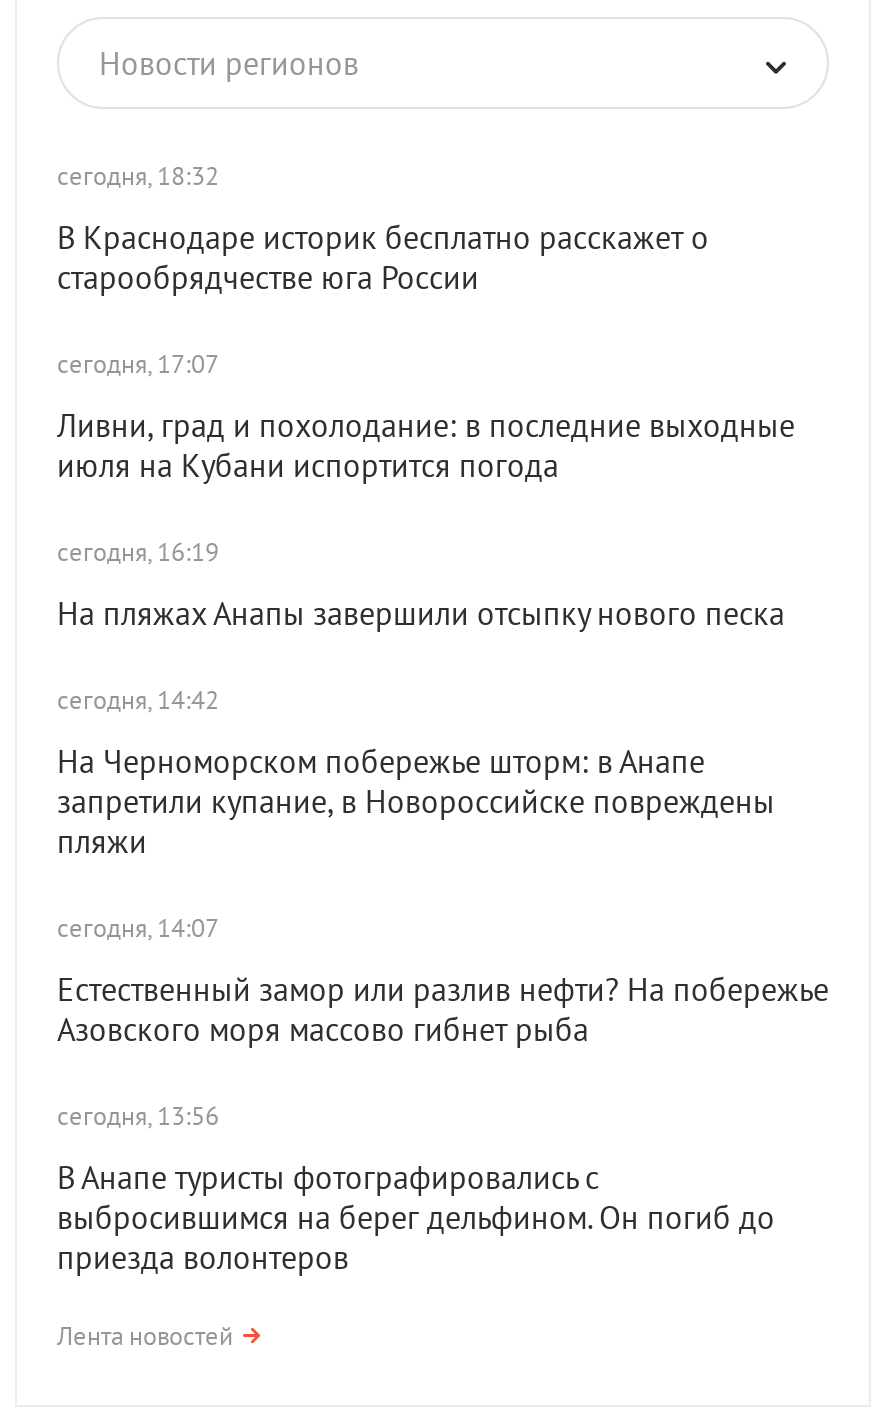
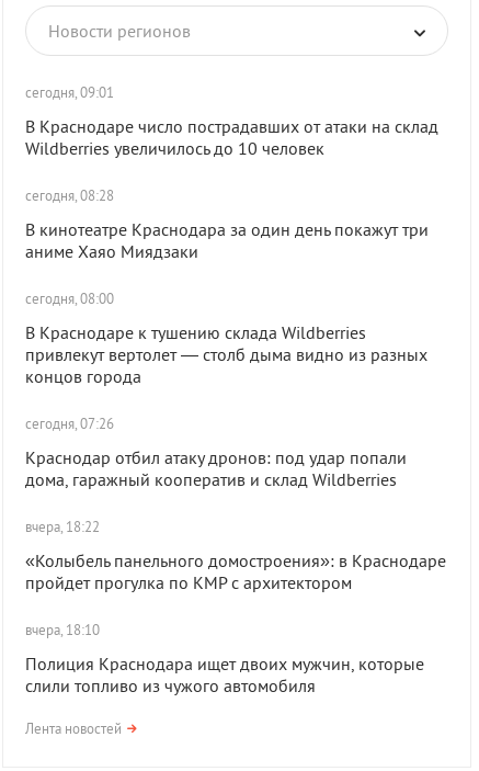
- сегодня, 18:32
+ сегодня, 09:01

- В Краснодаре историк бесплатно расскажет о
- старообрядчестве юга России
+ В Краснодаре число пострадавших от атаки на склад
+ Wildberries увеличилось до 10 человек

- сегодня, 17:07
+ сегодня, 08:28

- Ливни, град и похолодание: в последние выходные
- июля на Кубани испортится погода
+ В кинотеатре Краснодара за один день покажут три
+ аниме Хаяо Миядзаки

- сегодня, 16:19
+ сегодня, 08:00

- На пляжах Анапы завершили отсыпку нового песка
+ В Краснодаре к тушению склада Wildberries
+ привлекут вертолет — столб дыма видно из разных
+ концов города

- сегодня, 14:42
+ сегодня, 07:26

- На Черноморском побережье шторм: в Анапе
- запретили купание, в Новороссийске повреждены
- пляжи
+ Краснодар отбил атаку дронов: под удар попали
+ дома, гаражный кооператив и склад Wildberries

- сегодня, 14:07
+ вчера, 18:22

- Естественный замор или разлив нефти? На побережье
- Азовского моря массово гибнет рыба
+ «Колыбель панельного домостроения»: в Краснодаре
+ пройдет прогулка по КМР с архитектором

- сегодня, 13:56
+ вчера, 18:10

- В Анапе туристы фотографировались с
- выбросившимся на берег дельфином. Он погиб до
- приезда волонтеров
+ Полиция Краснодара ищет двоих мужчин, которые
+ слили топливо из чужого автомобиля
